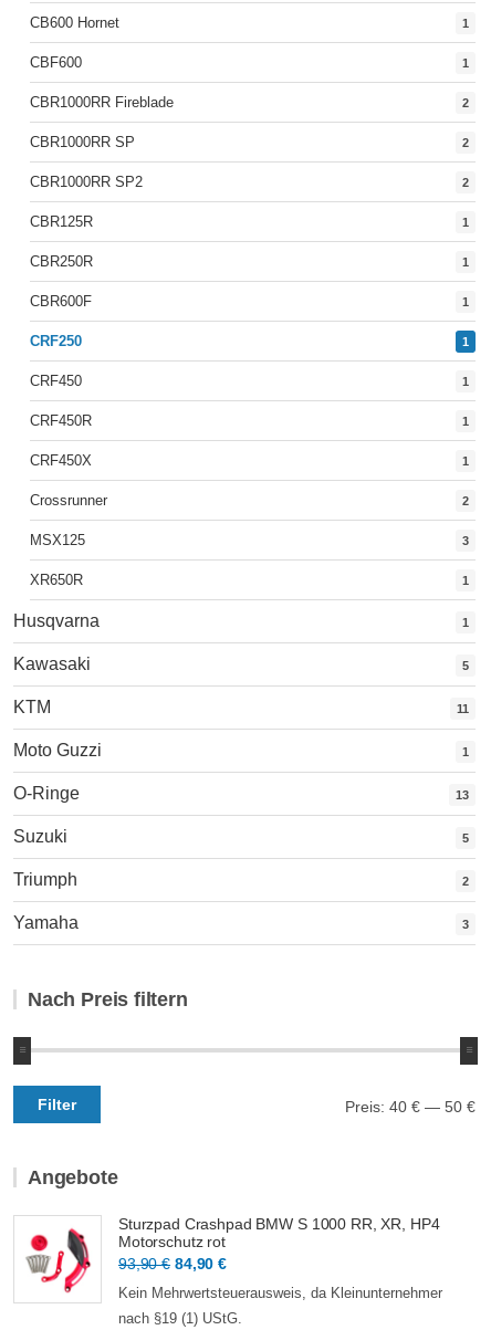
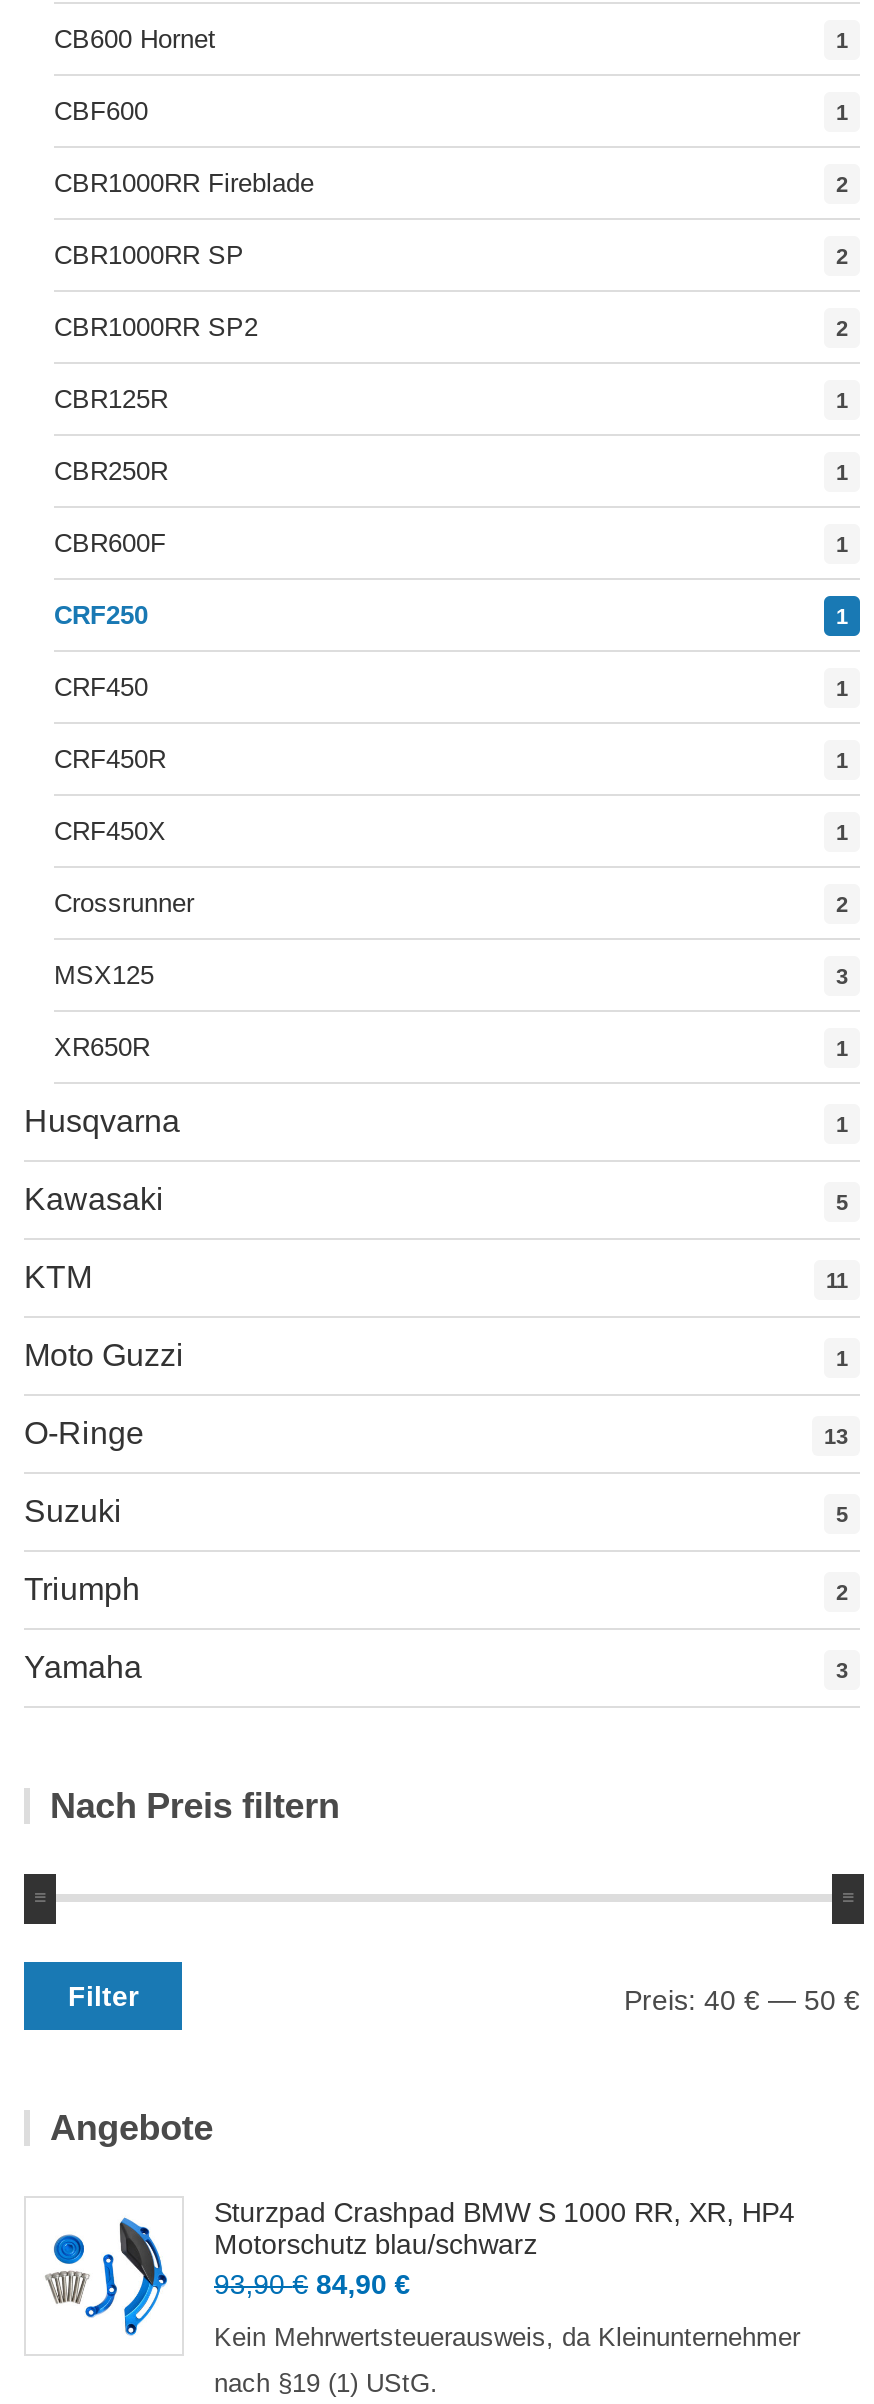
- [image]
- Motorschutz rot
+ [image]
+ Motorschutz blau/schwarz
